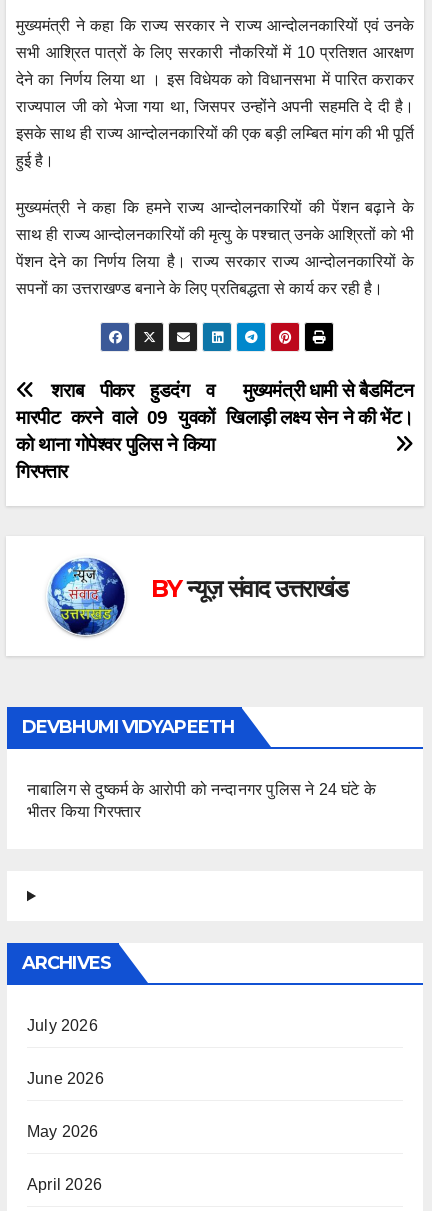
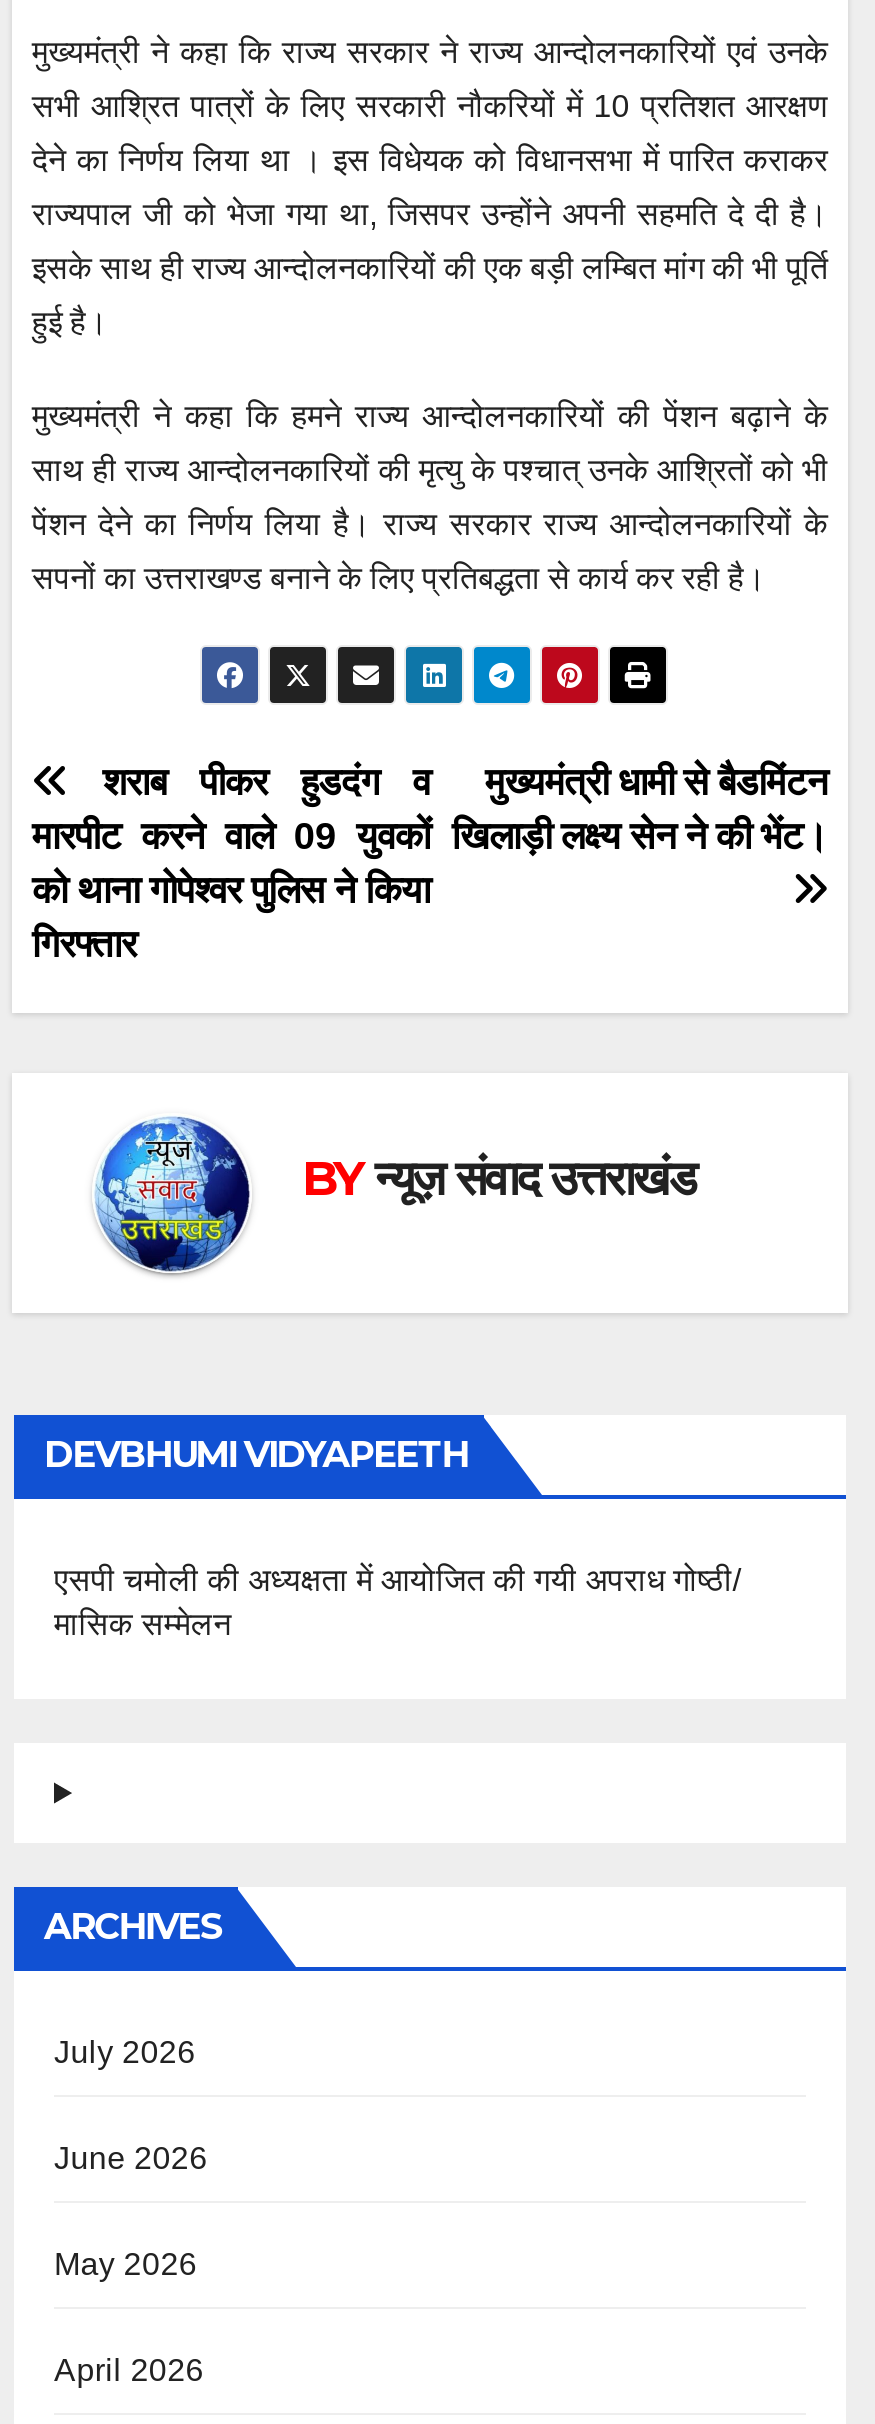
- नाबालिग से दुष्कर्म के आरोपी को नन्दानगर पुलिस ने 24 घंटे के
- भीतर किया गिरफ्तार
+ एसपी चमोली की अध्यक्षता में आयोजित की गयी अपराध गोष्ठी/
+ मासिक सम्मेलन
